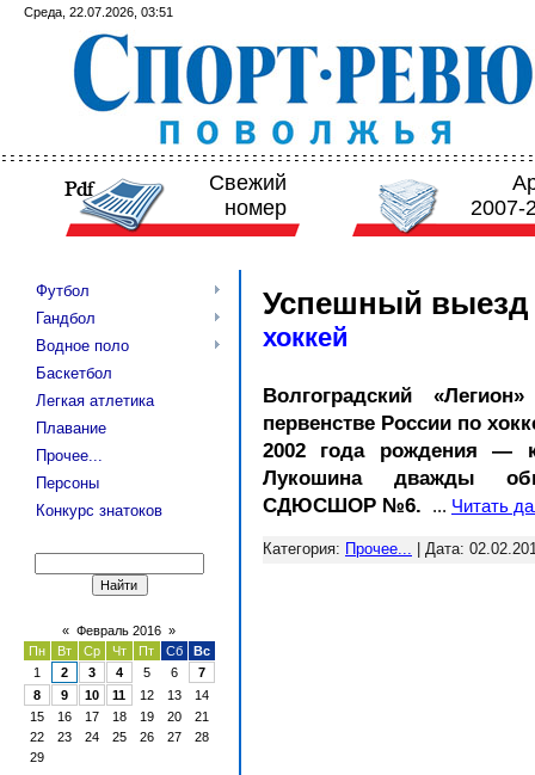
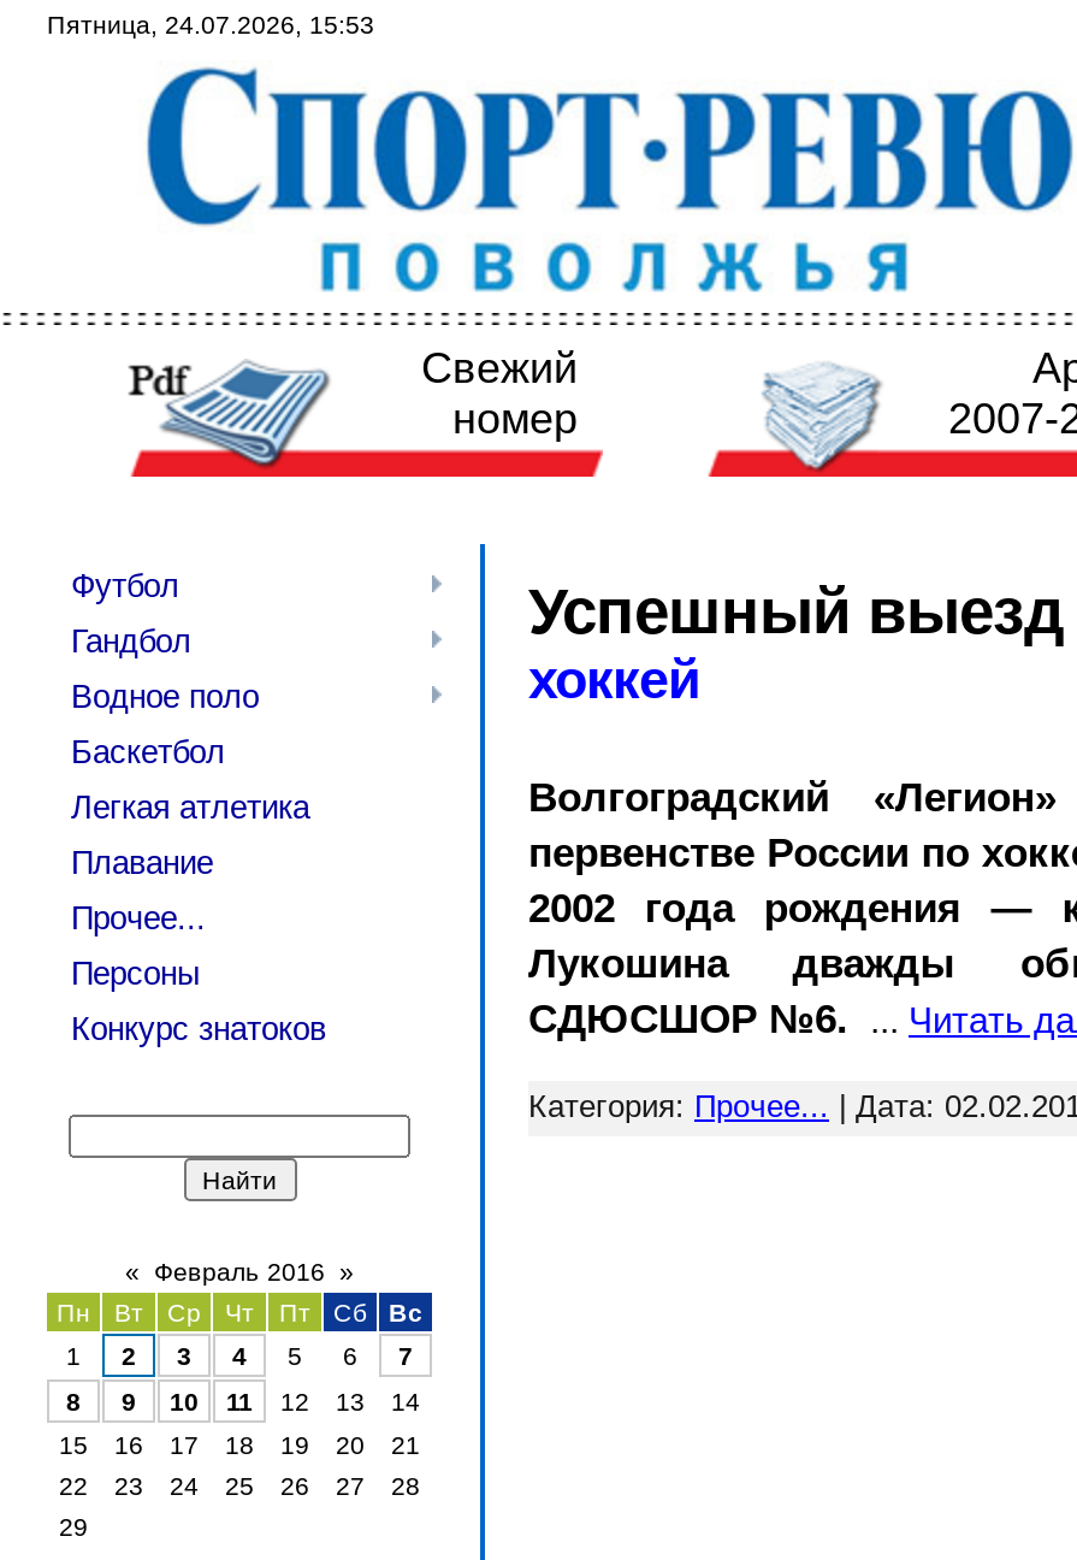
- Среда, 22.07.2026, 03:51
+ Пятница, 24.07.2026, 15:53
